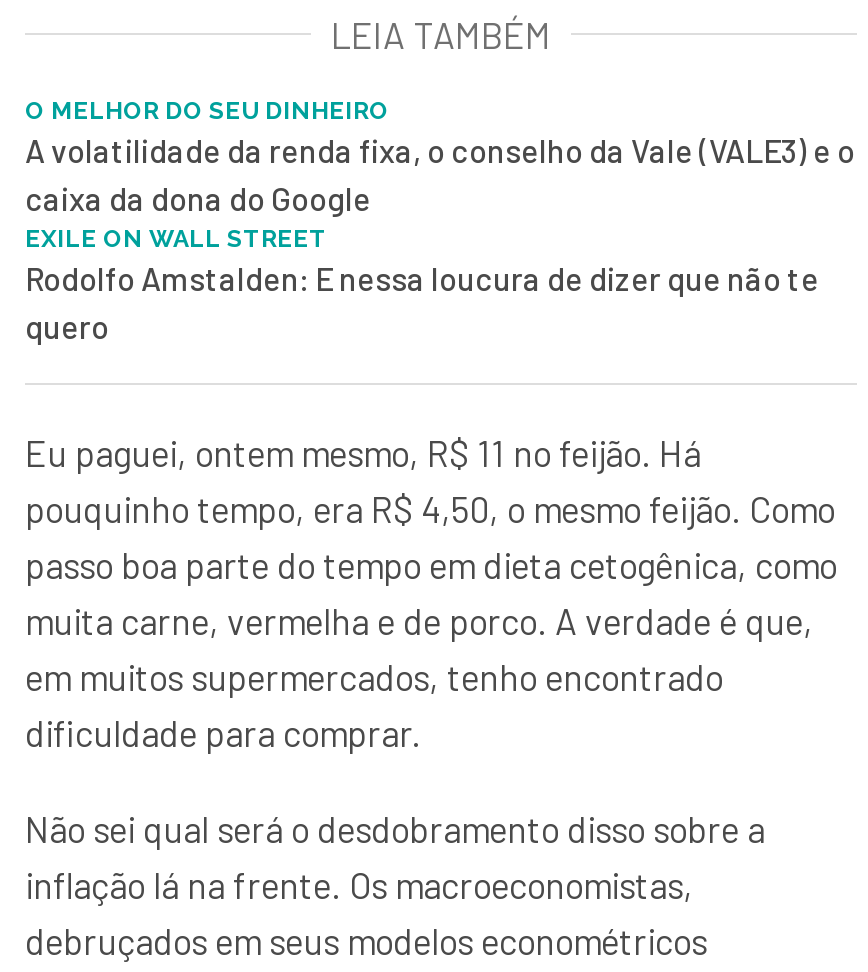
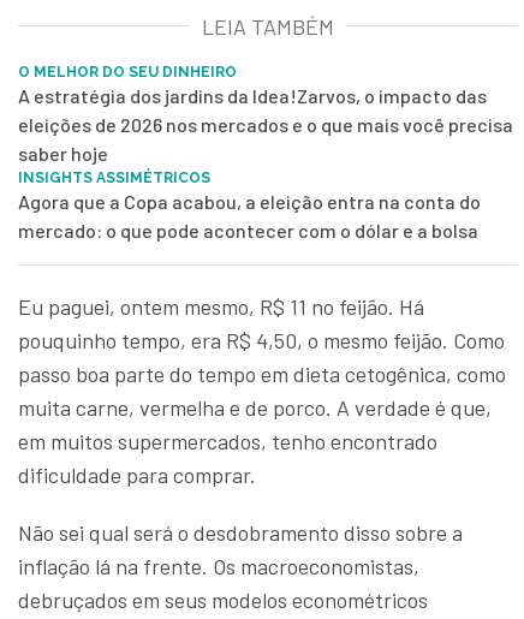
- A volatilidade da renda fixa, o conselho da Vale (VALE3) e o
- caixa da dona do Google
- EXILE ON WALL STREET
- Rodolfo Amstalden: E nessa loucura de dizer que não te
- quero
+ A estratégia dos jardins da Idea!Zarvos, o impacto das
+ eleições de 2026 nos mercados e o que mais você precisa
+ saber hoje
+ INSIGHTS ASSIMÉTRICOS
+ Agora que a Copa acabou, a eleição entra na conta do
+ mercado: o que pode acontecer com o dólar e a bolsa
